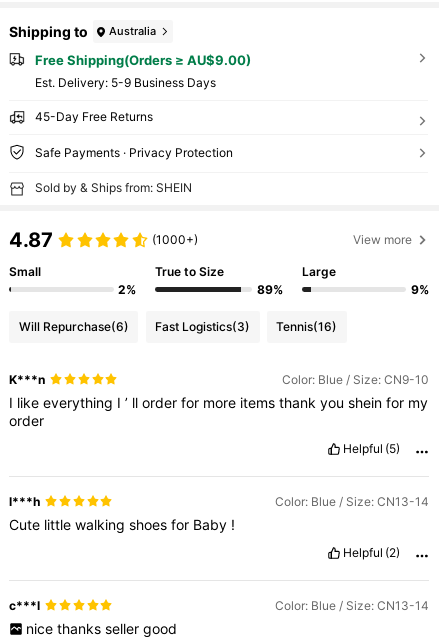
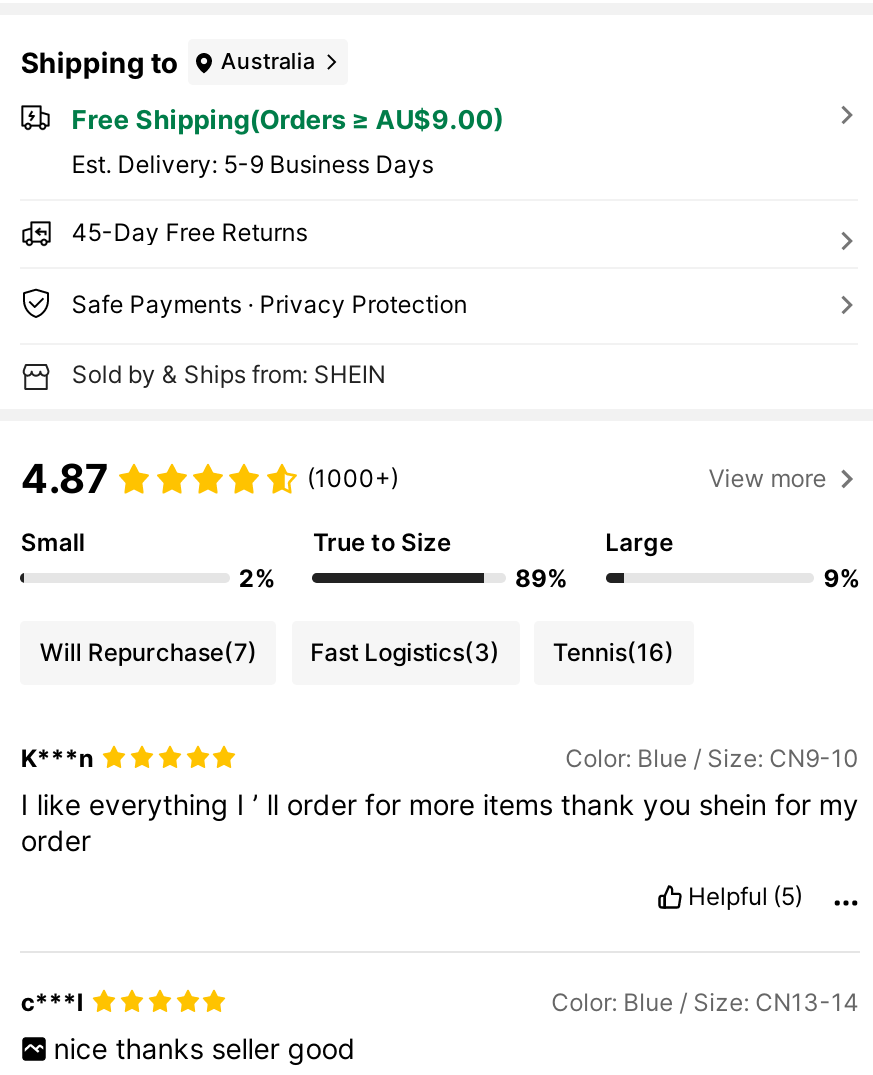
- Will Repurchase(6)
+ Will Repurchase(7)

- l***h
- Color: Blue / Size: CN13-14
- Cute little walking shoes for Baby!
- Helpful (2)
